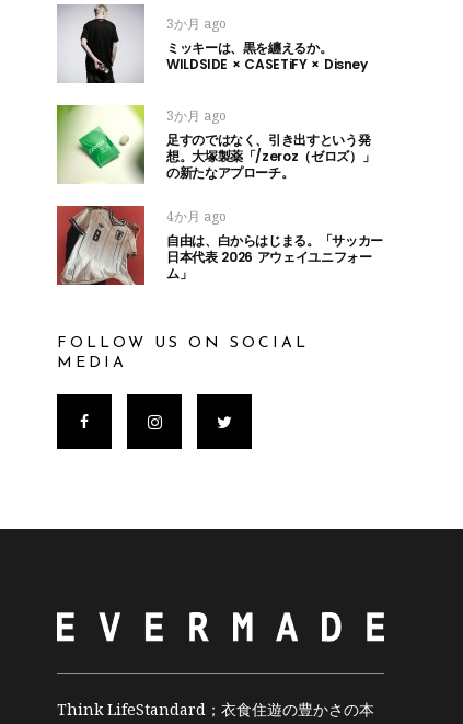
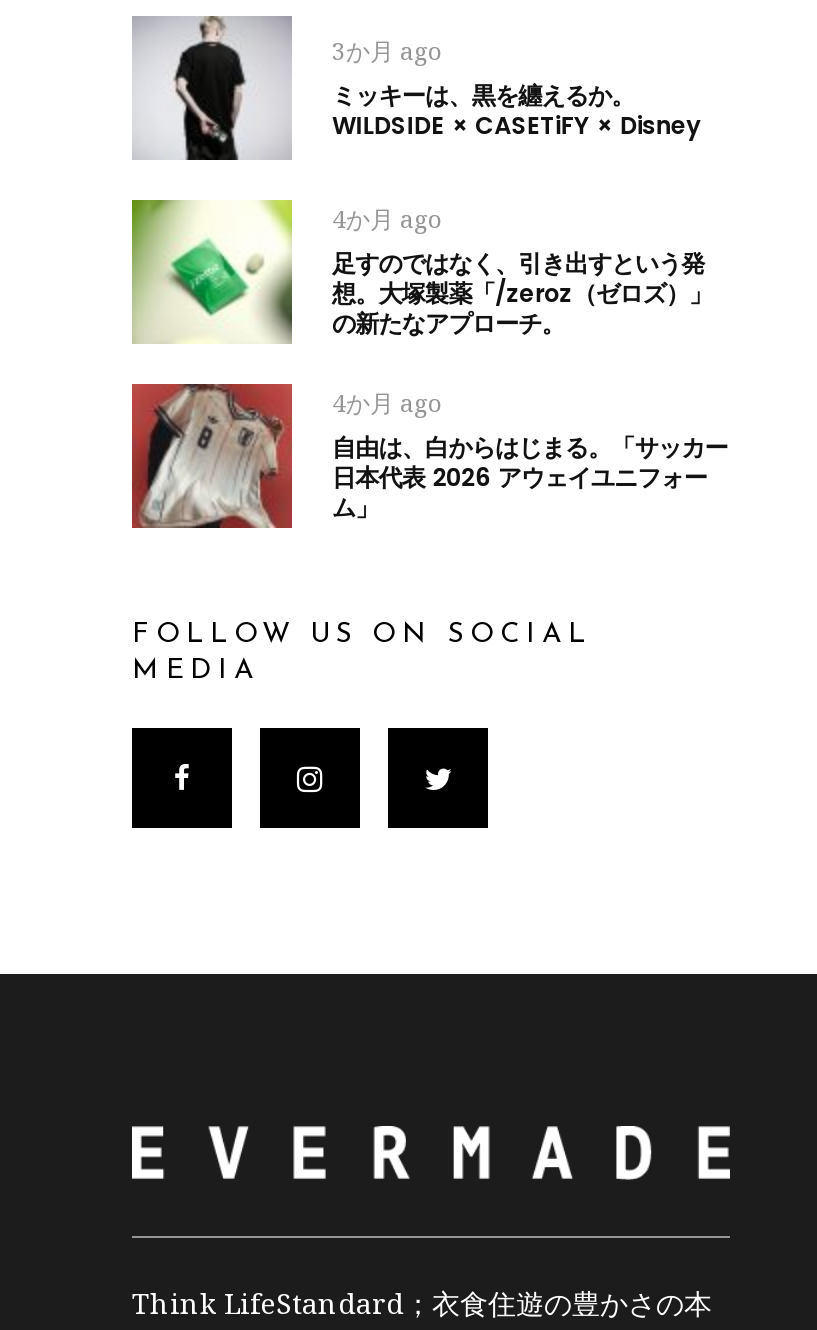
- 3か月 ago
+ 4か月 ago
